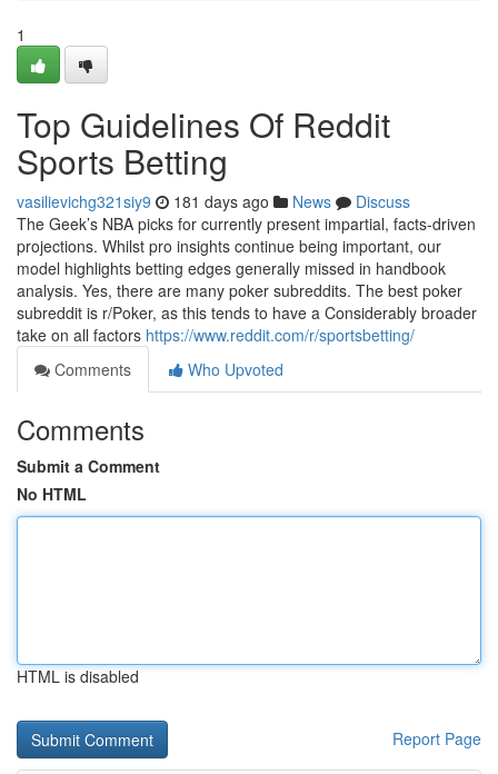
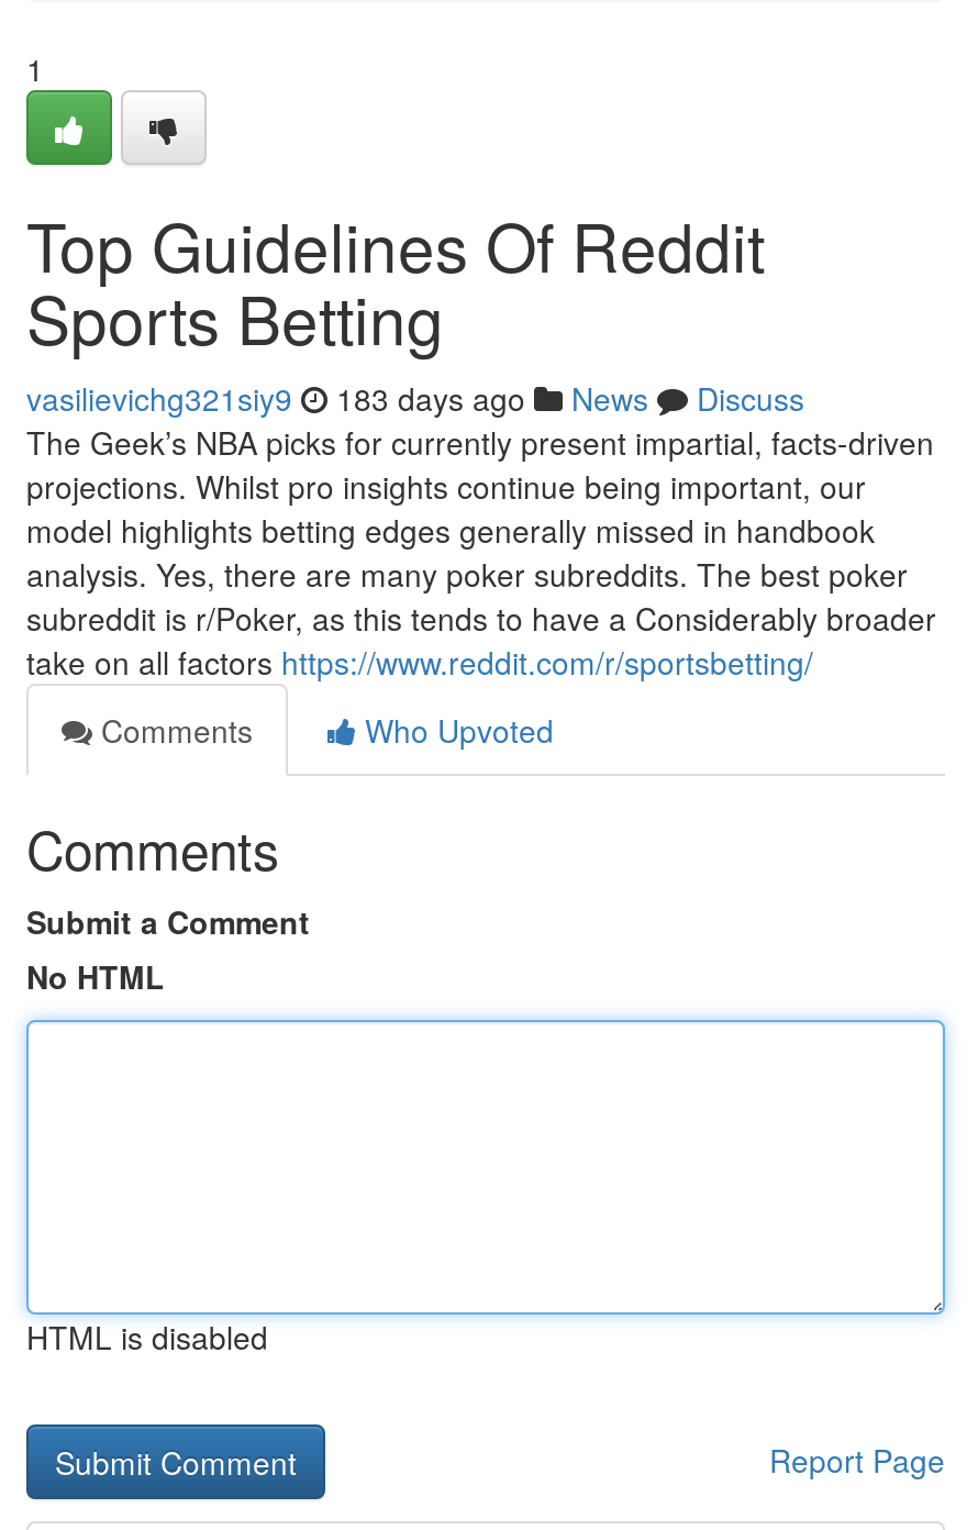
- vasilievichg321siy9 181 days ago News Discuss
+ vasilievichg321siy9 183 days ago News Discuss
